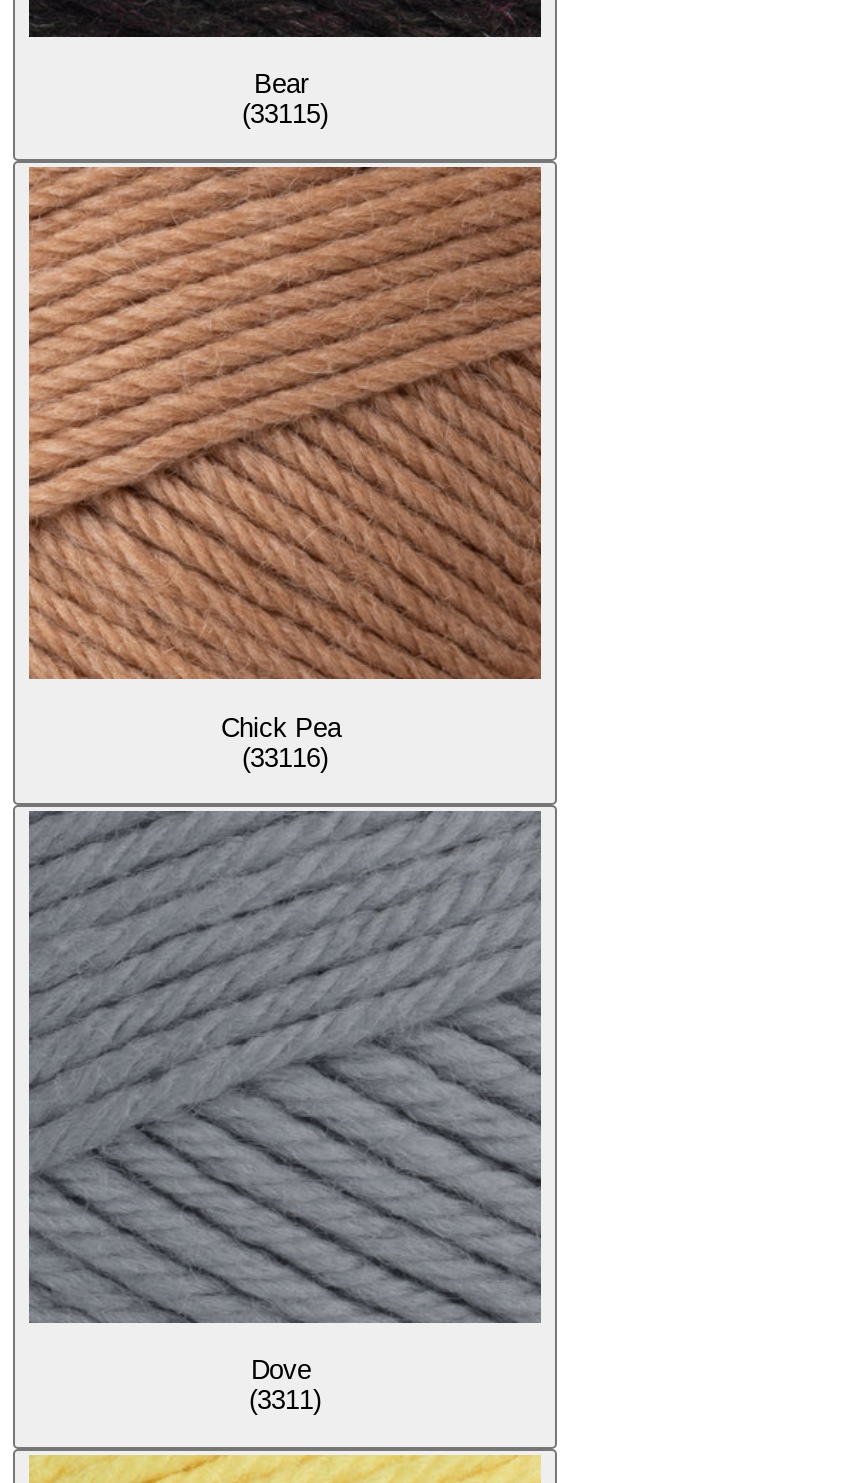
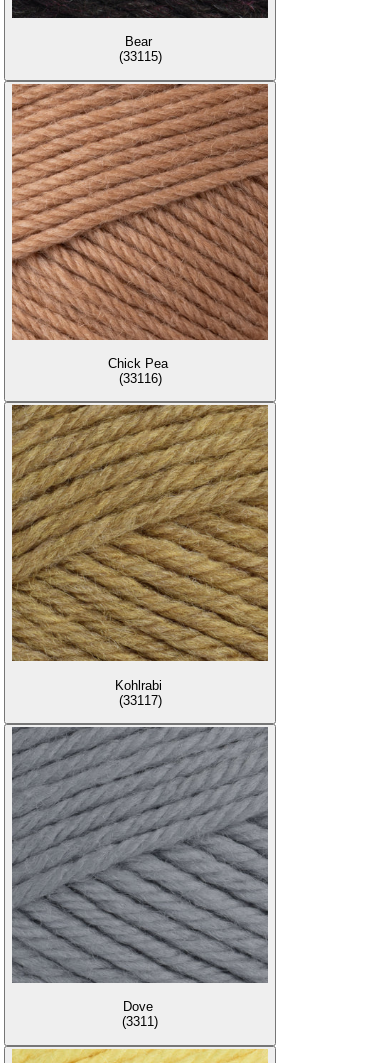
+ [image]
+ Kohlrabi
+ (33117)
